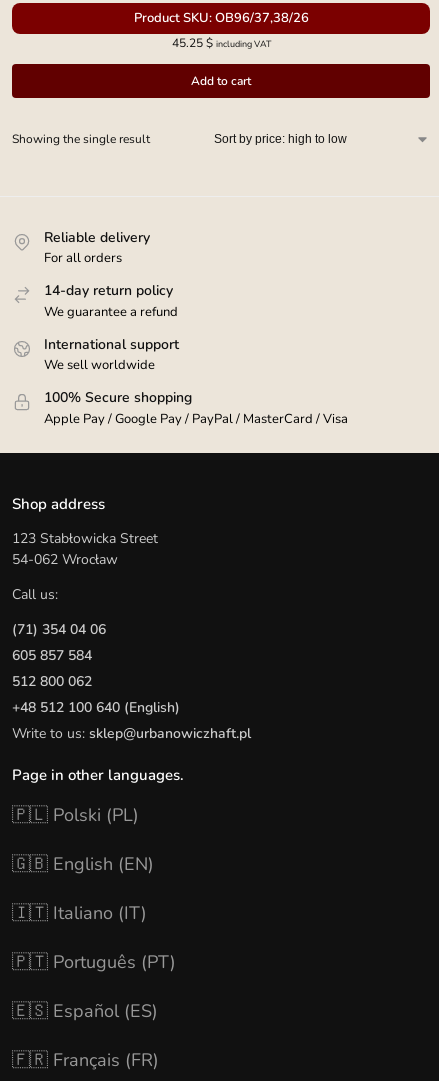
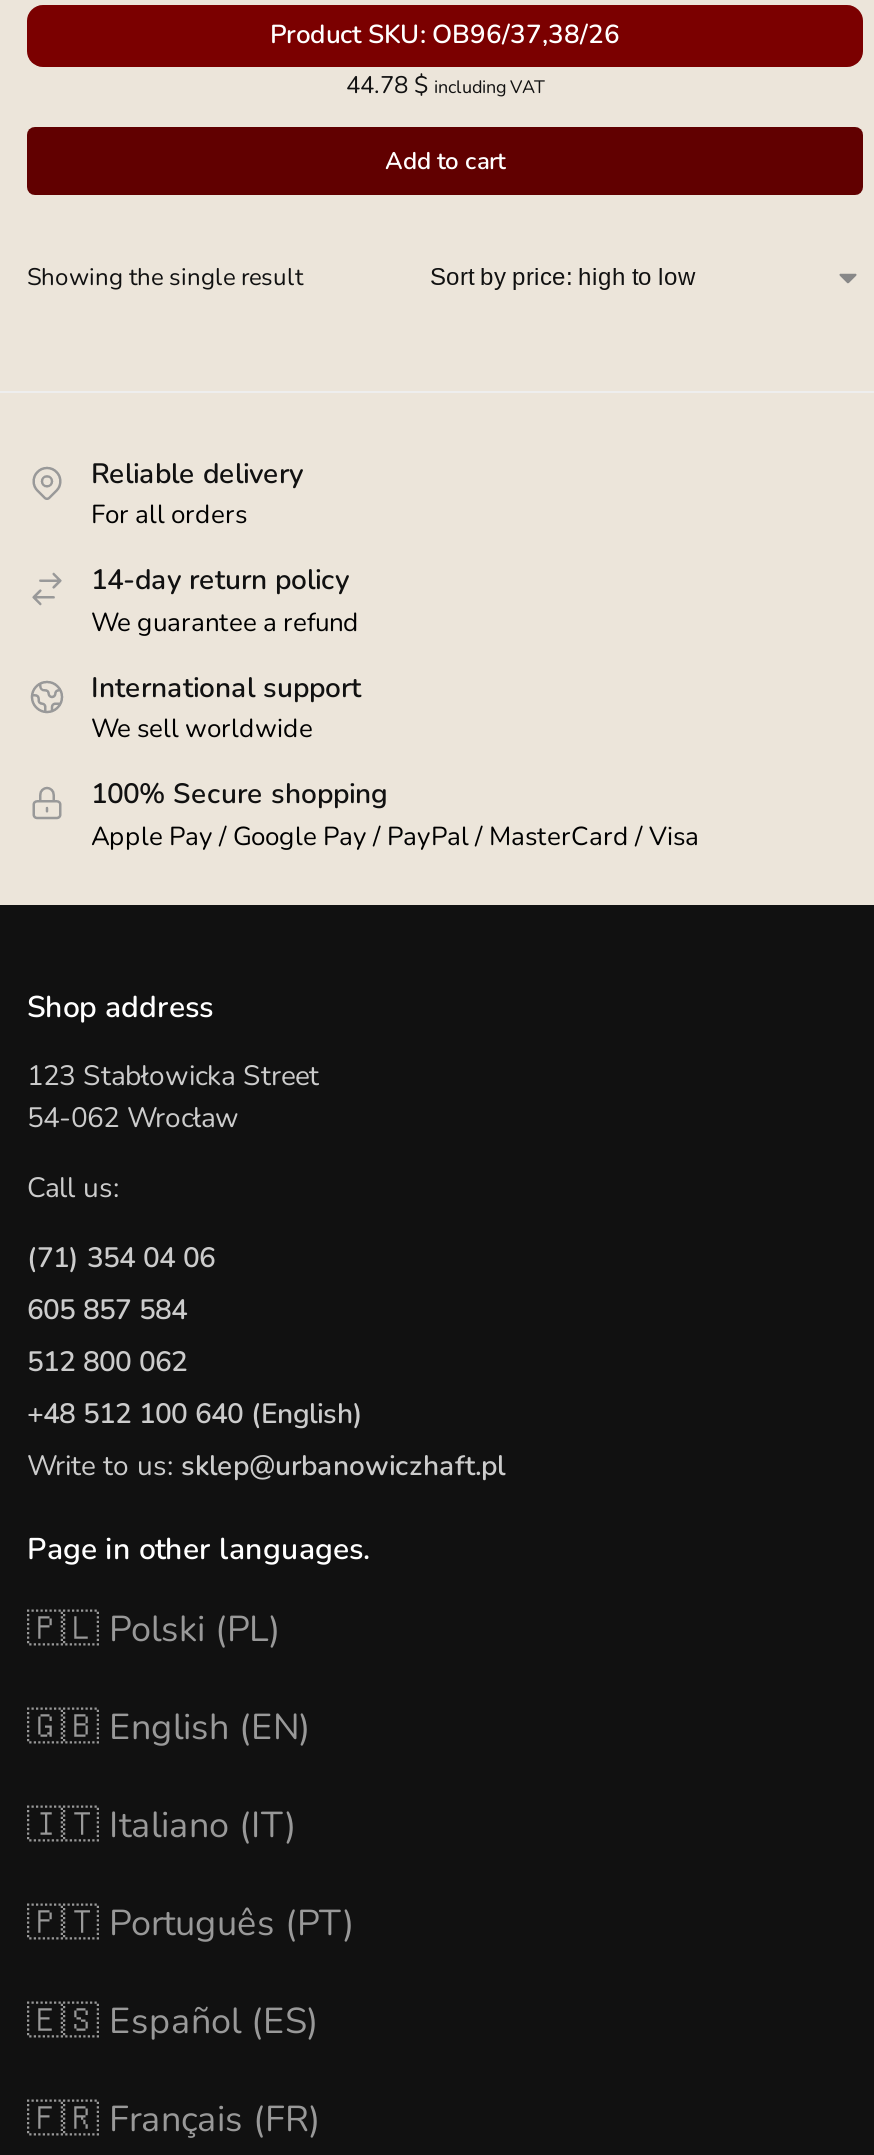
- 45.25 $ including VAT
+ 44.78 $ including VAT
